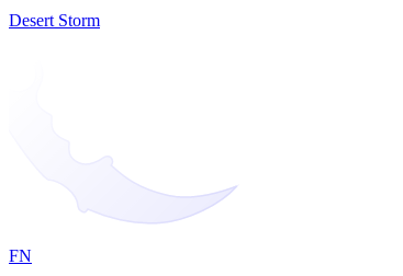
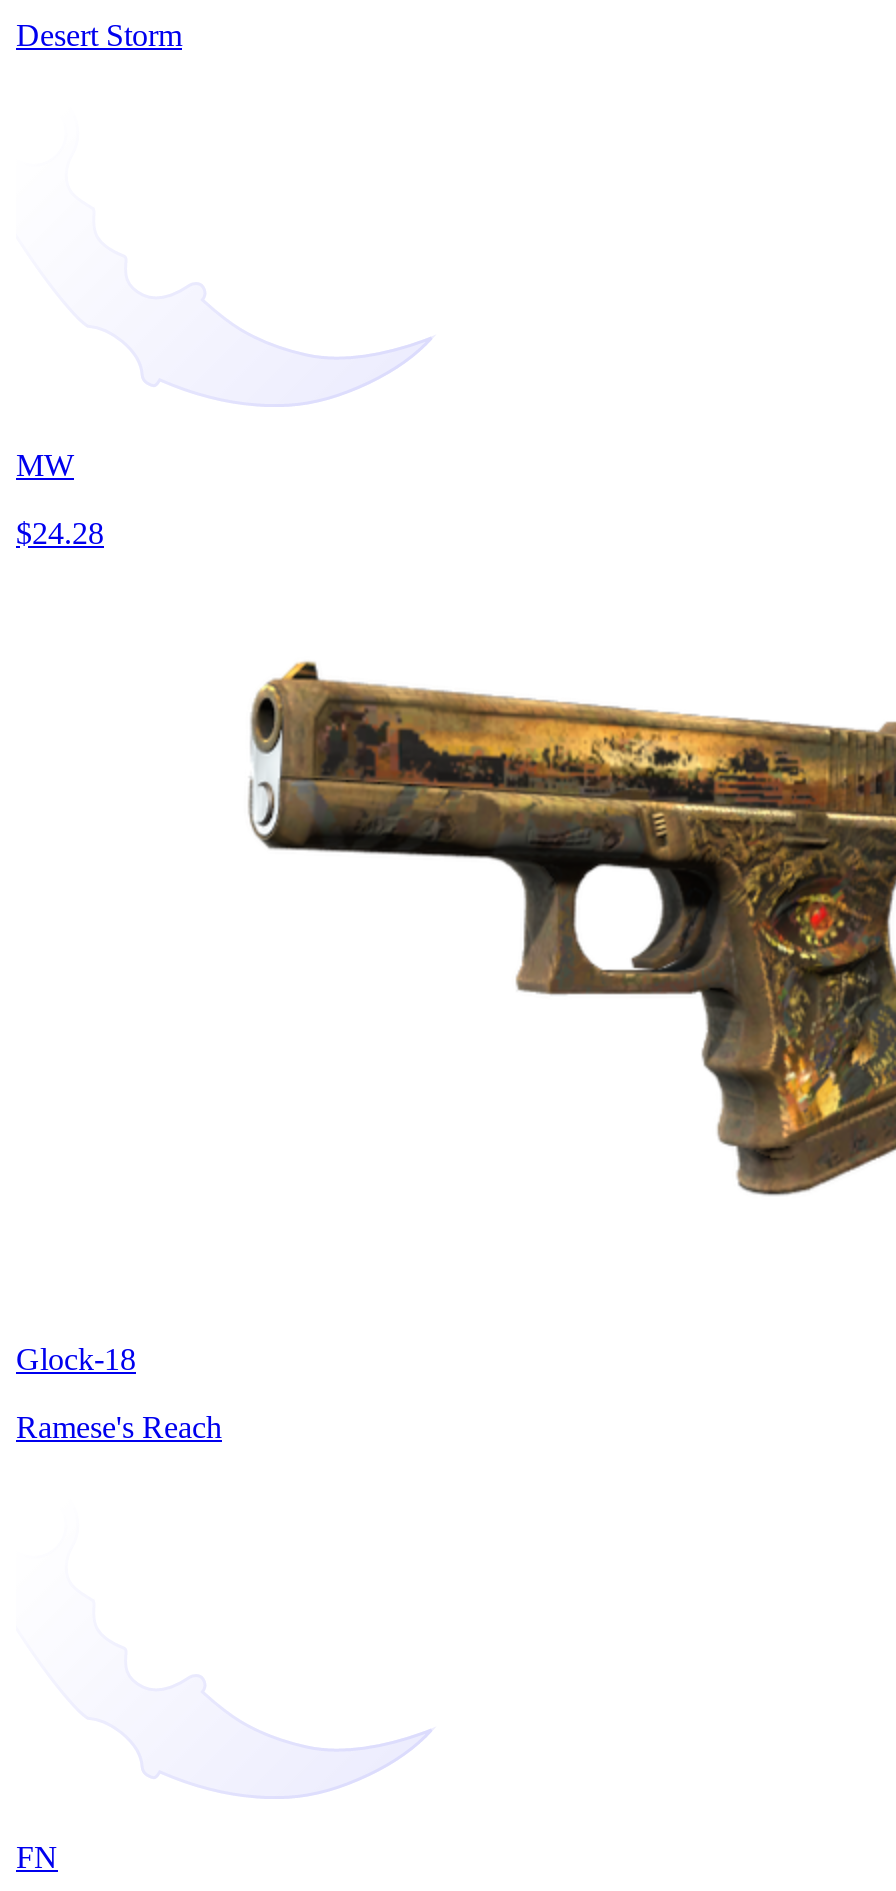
+ MW
+ $24.28

+ Glock-18
+ Ramese's Reach

+ [image]
